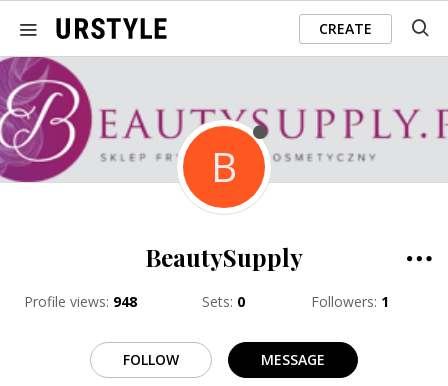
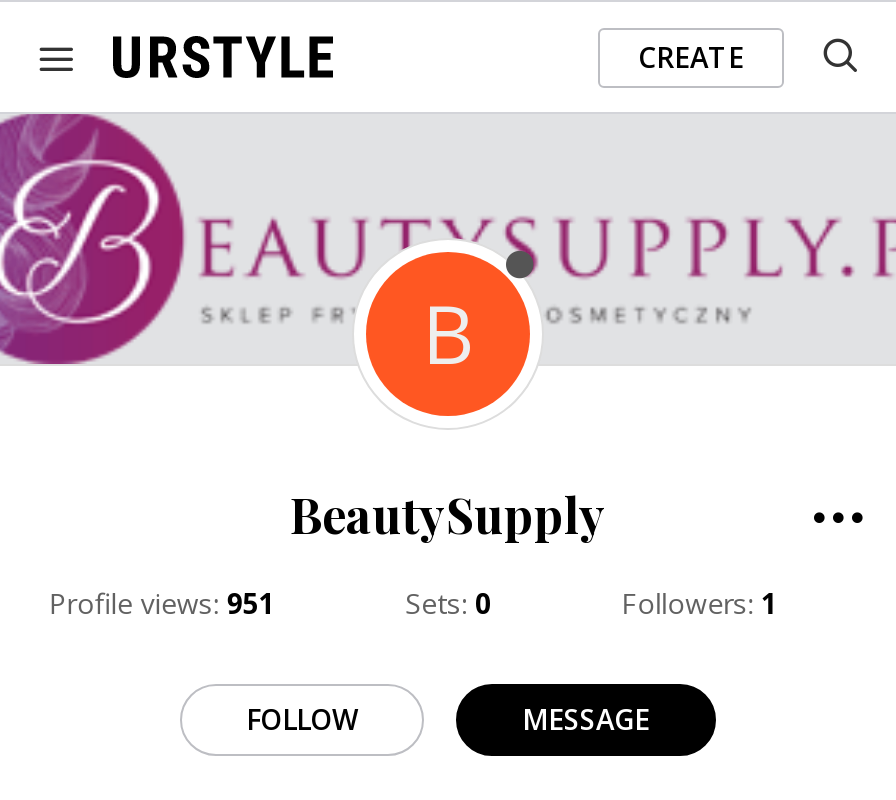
- Profile views: 948
+ Profile views: 951
